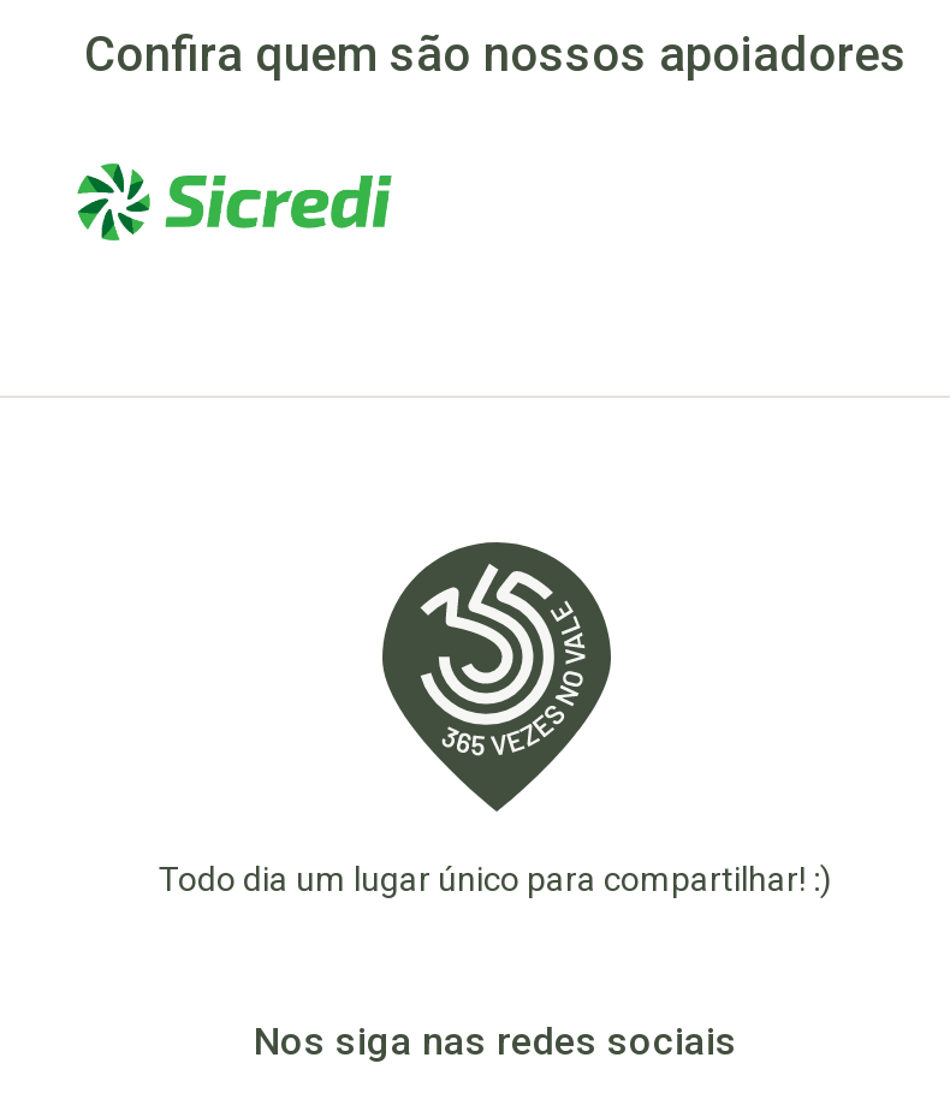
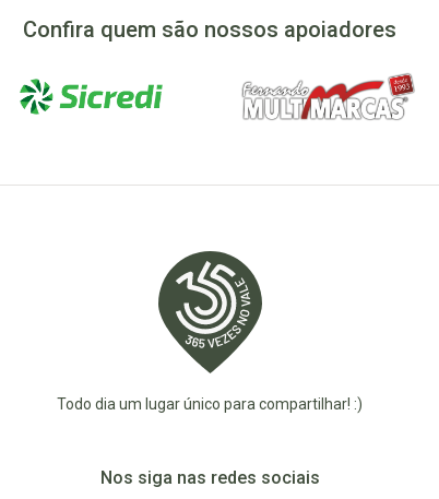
+ [image]
